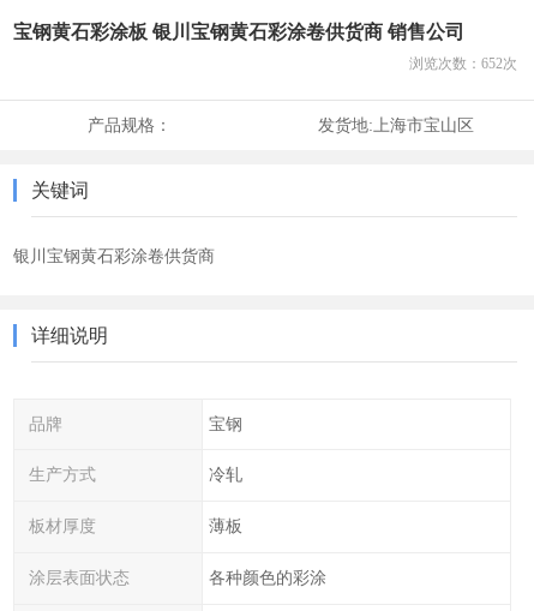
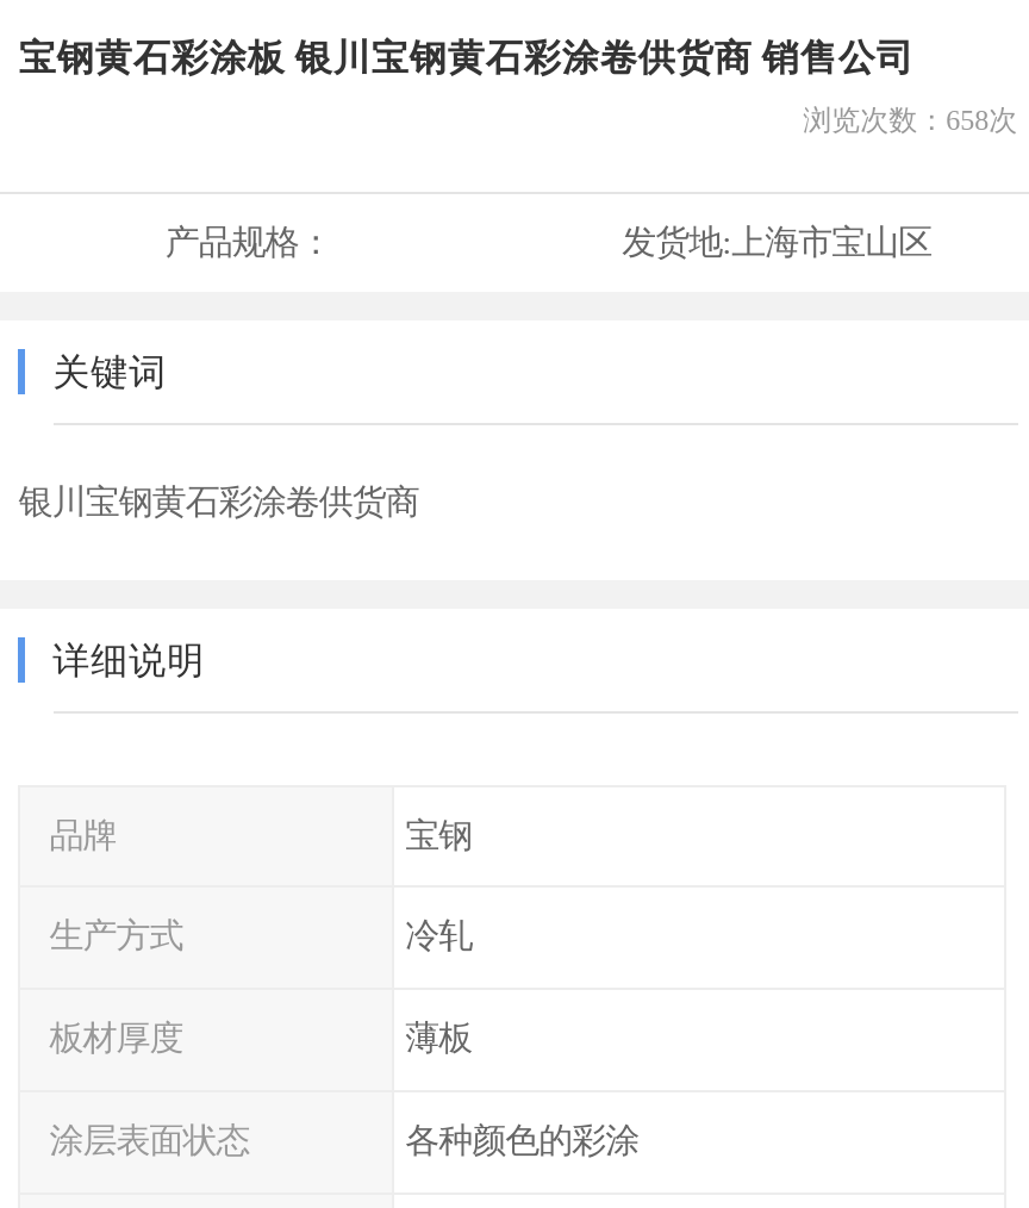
- 浏览次数：652次
+ 浏览次数：658次
